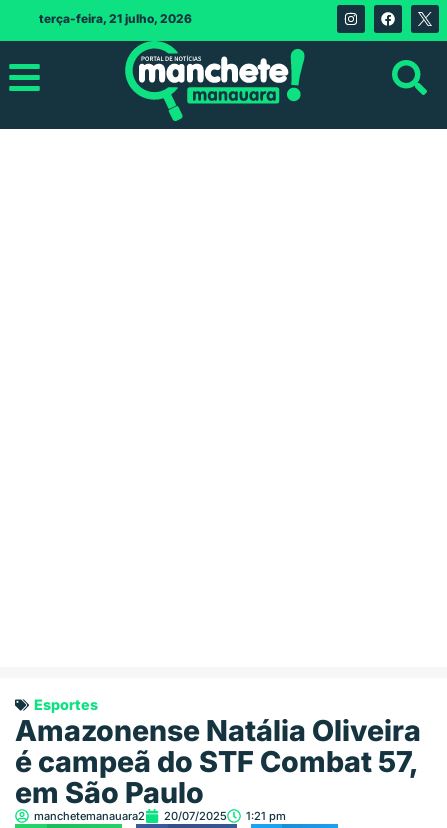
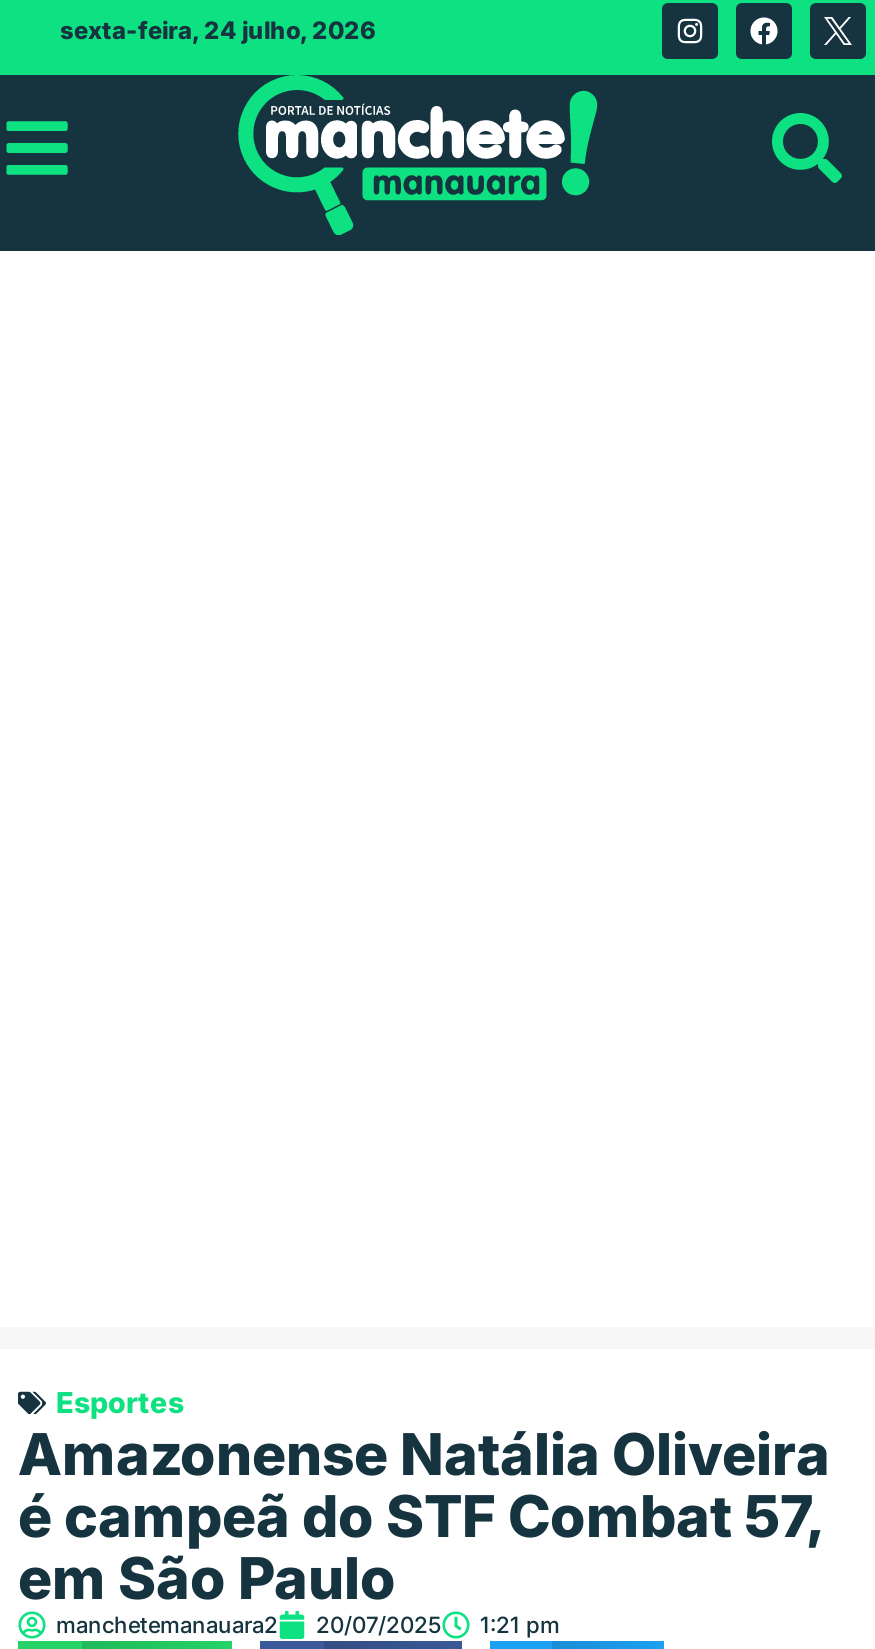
- terça-feira, 21 julho, 2026
+ sexta-feira, 24 julho, 2026
